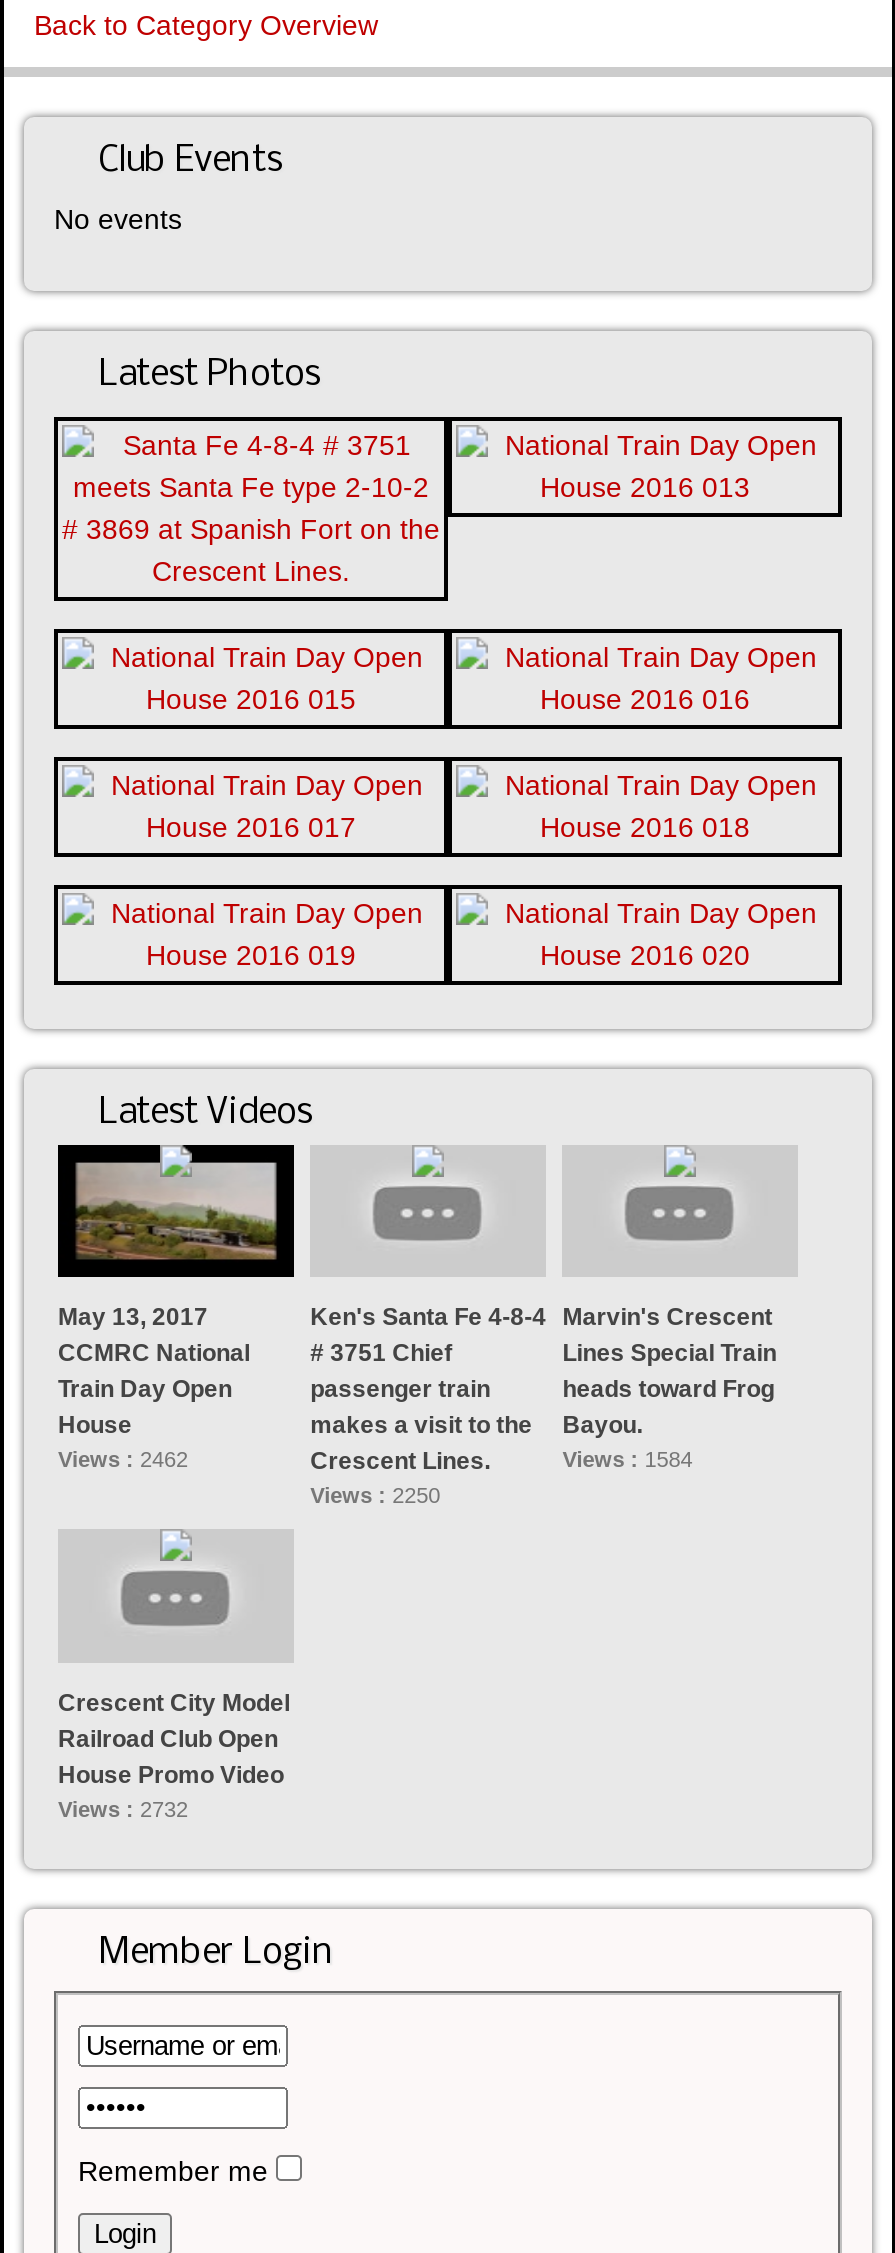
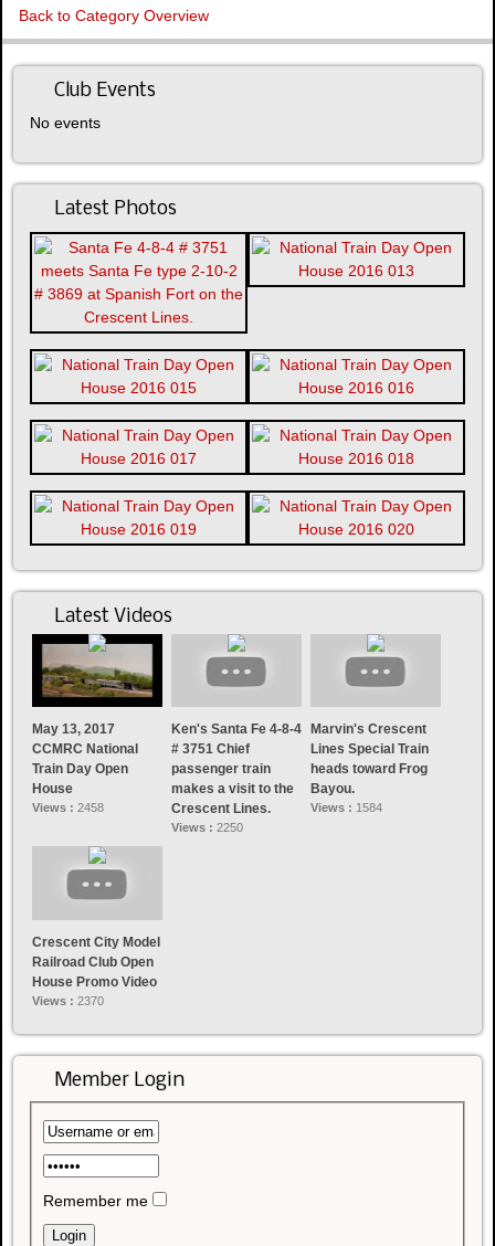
- Views : 2462
+ Views : 2458

- Views : 2732
+ Views : 2370
